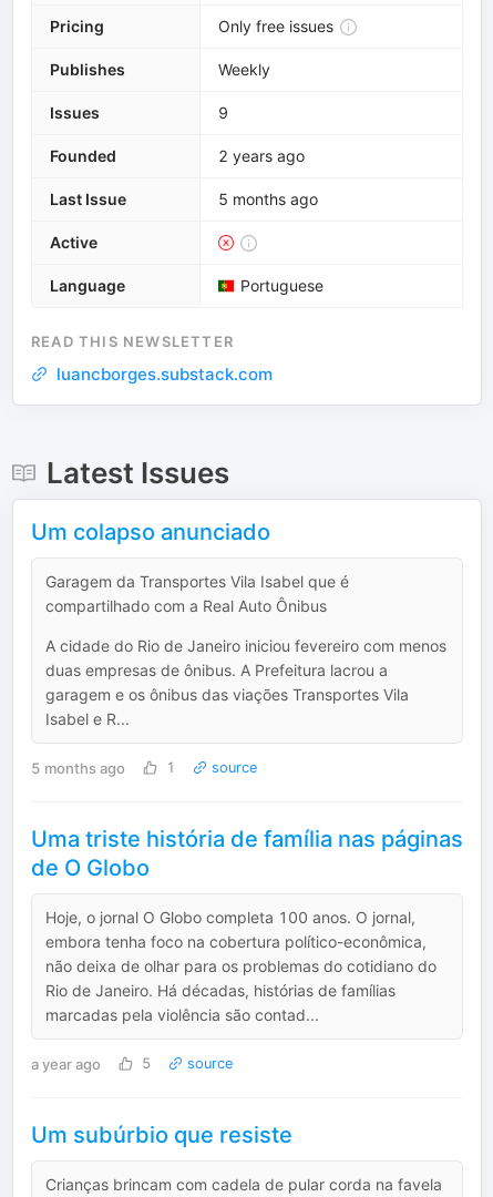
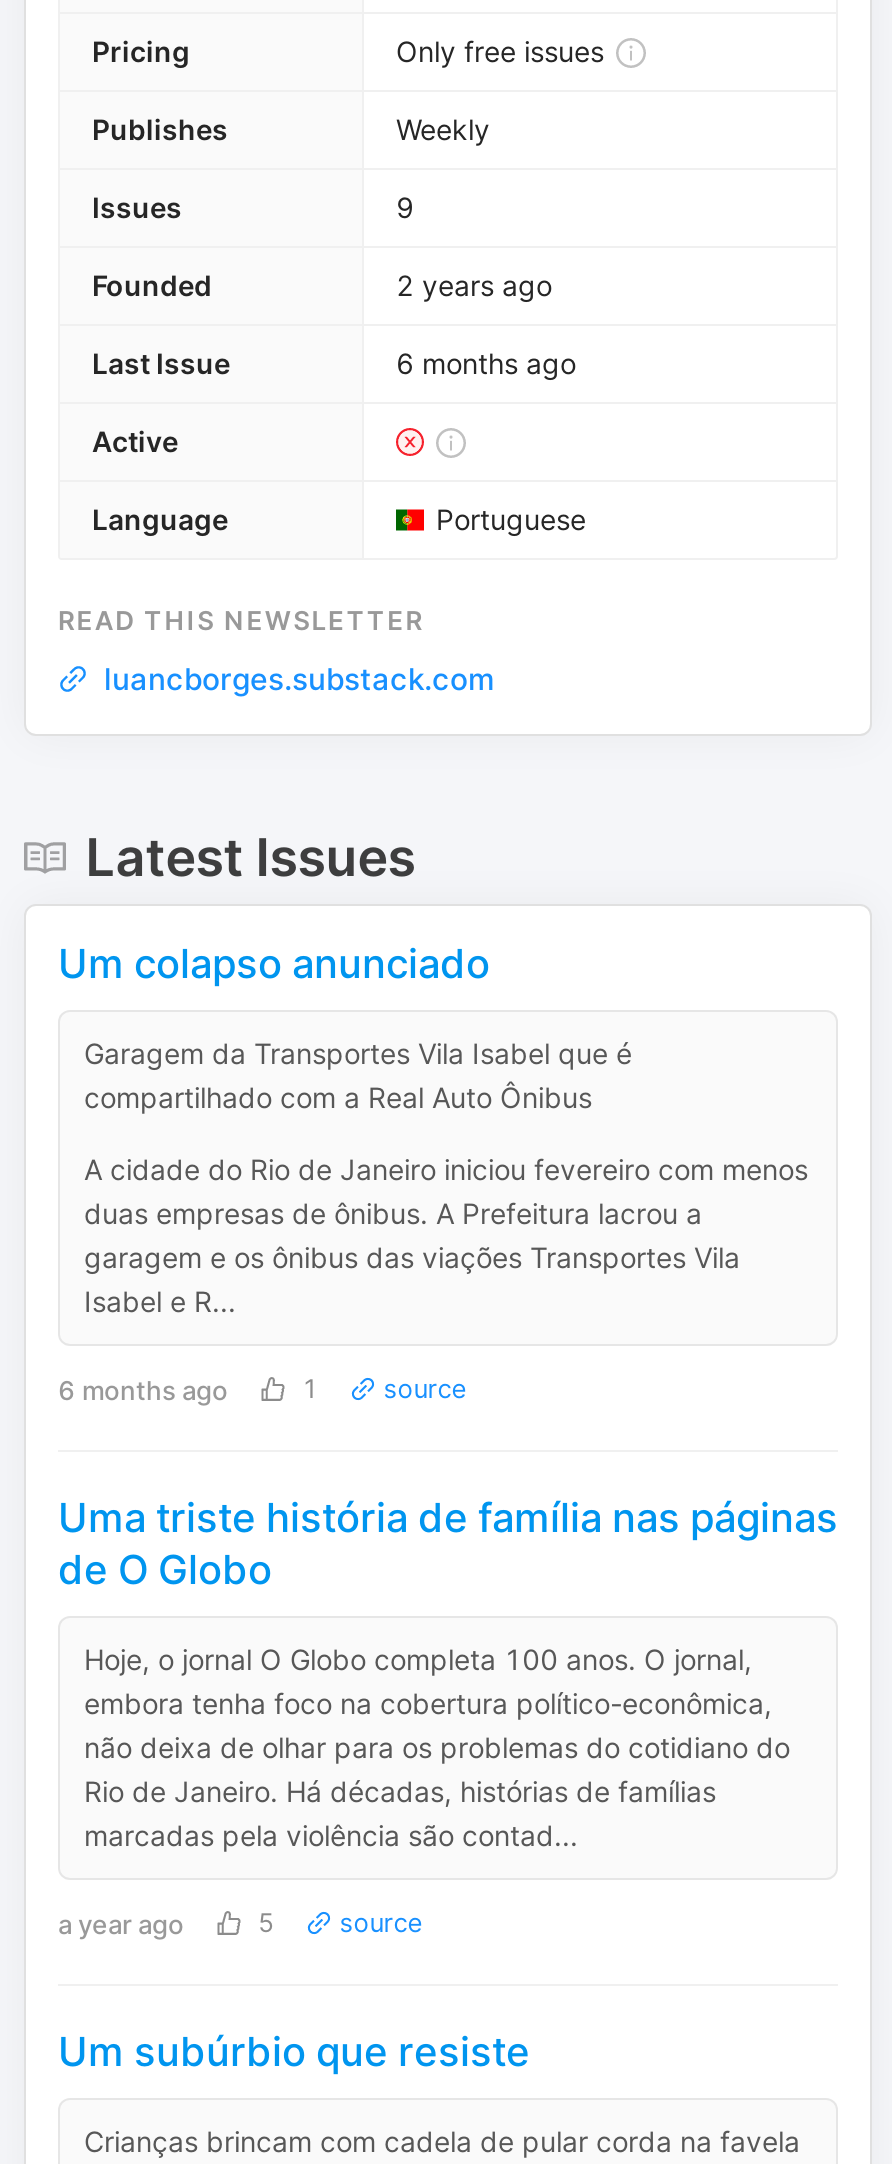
- 5 months ago
+ 6 months ago

- 5 months ago
+ 6 months ago
